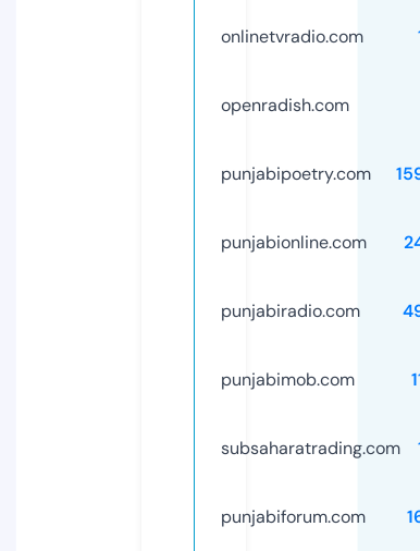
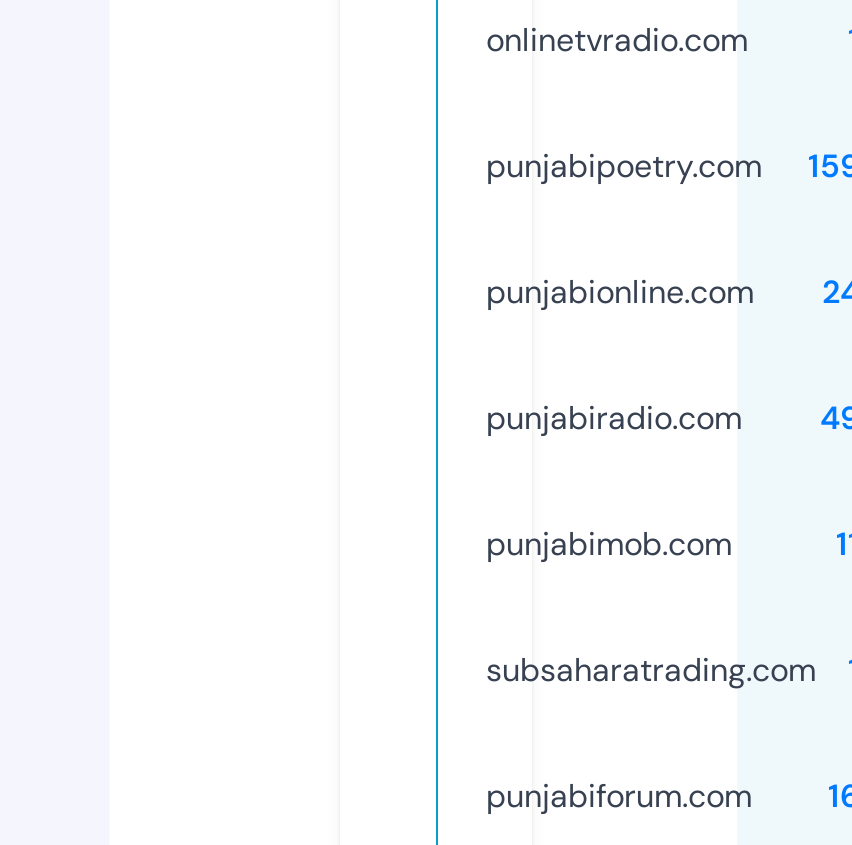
- openradish.com
